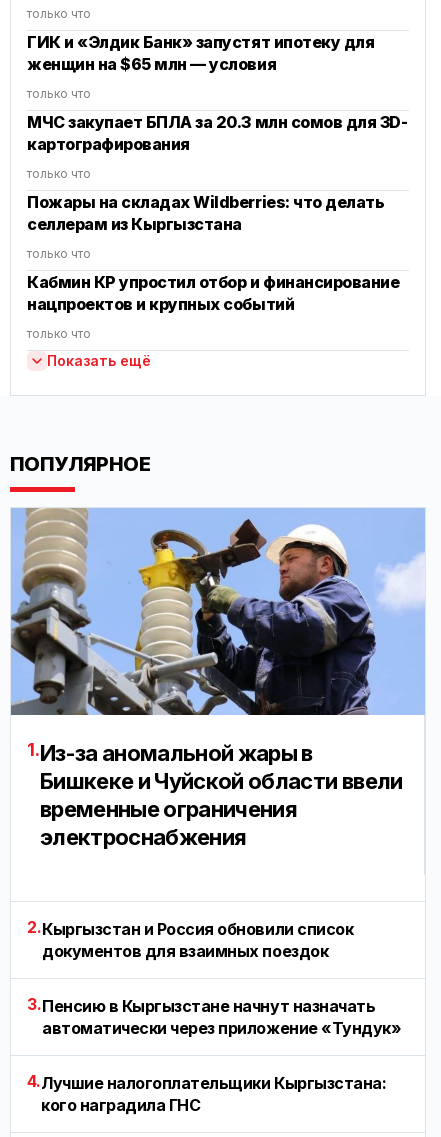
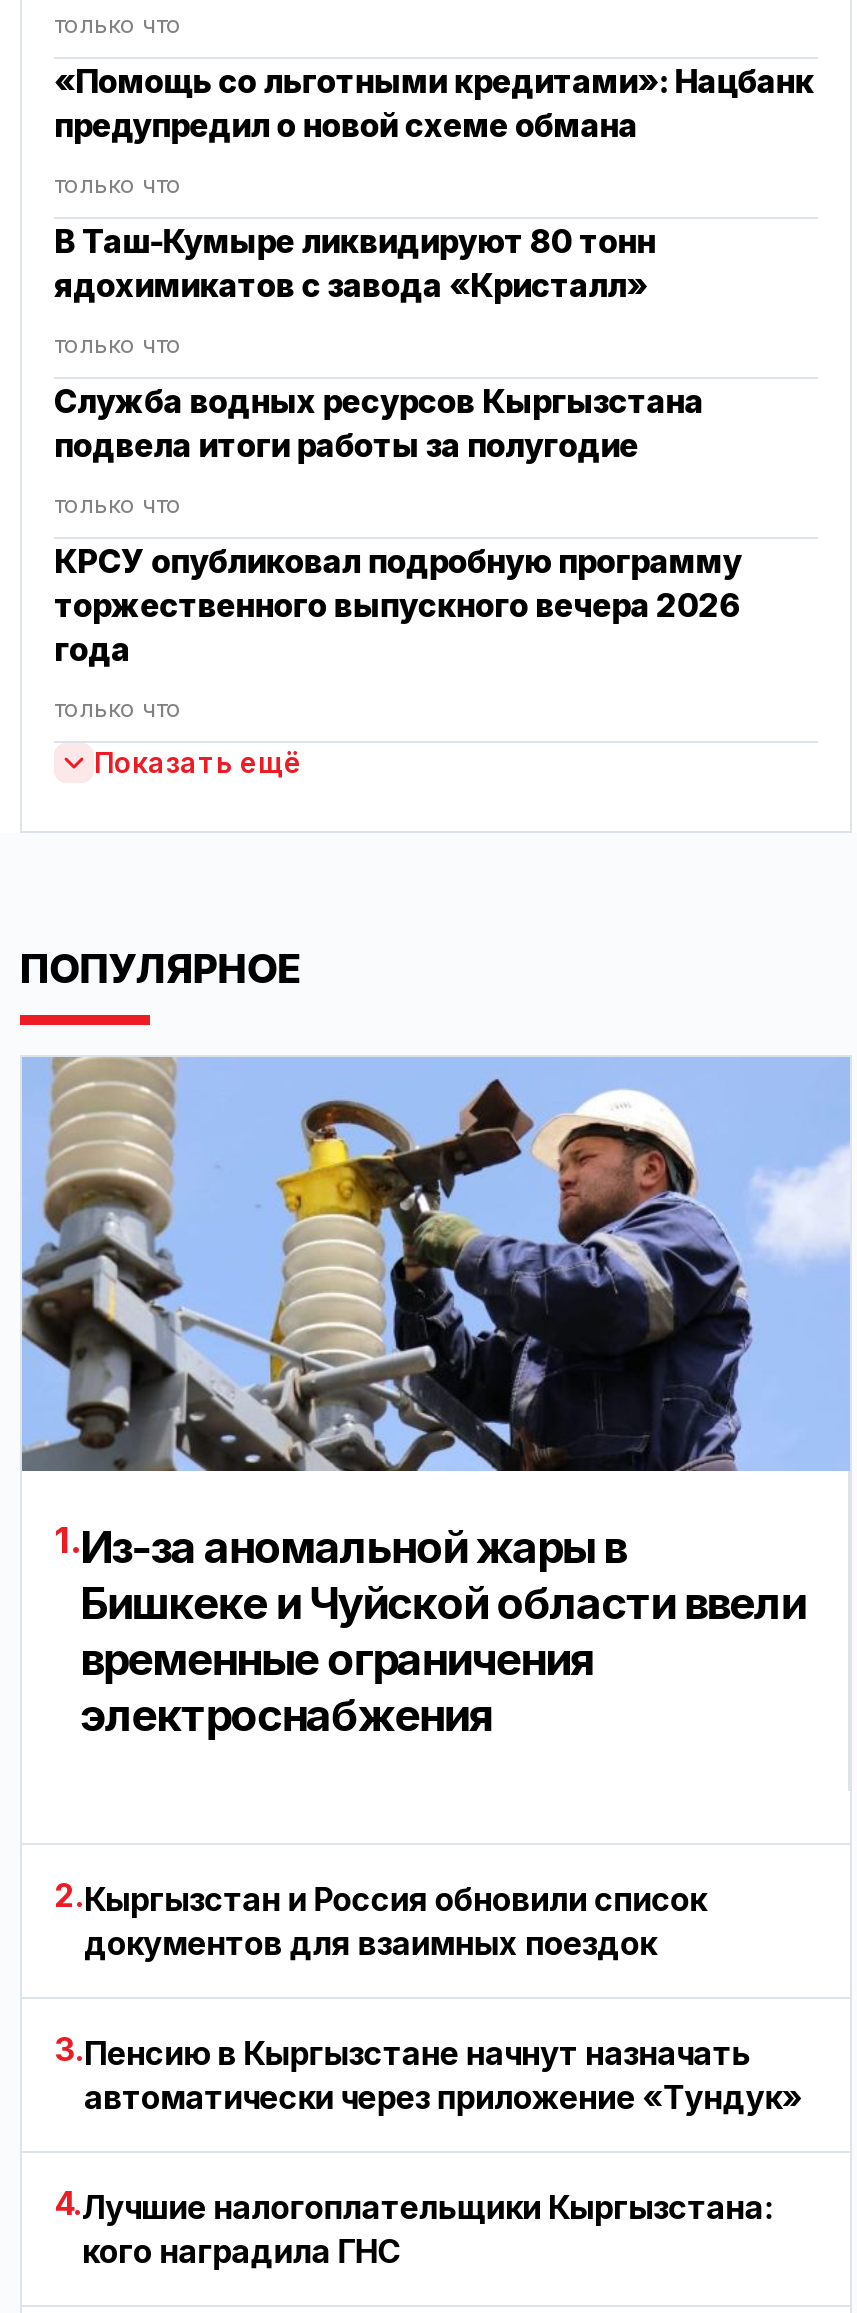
- ГИК и «Элдик Банк» запустят ипотеку для
- женщин на $65 млн — условия
+ «Помощь со льготными кредитами»: Нацбанк
+ предупредил о новой схеме обмана

- МЧС закупает БПЛА за 20.3 млн сомов для 3D-
- картографирования
+ В Таш-Кумыре ликвидируют 80 тонн
+ ядохимикатов с завода «Кристалл»

- Пожары на складах Wildberries: что делать
- селлерам из Кыргызстана
+ Служба водных ресурсов Кыргызстана
+ подвела итоги работы за полугодие

- Кабмин КР упростил отбор и финансирование
- нацпроектов и крупных событий
+ КРСУ опубликовал подробную программу
+ торжественного выпускного вечера 2026
+ года
